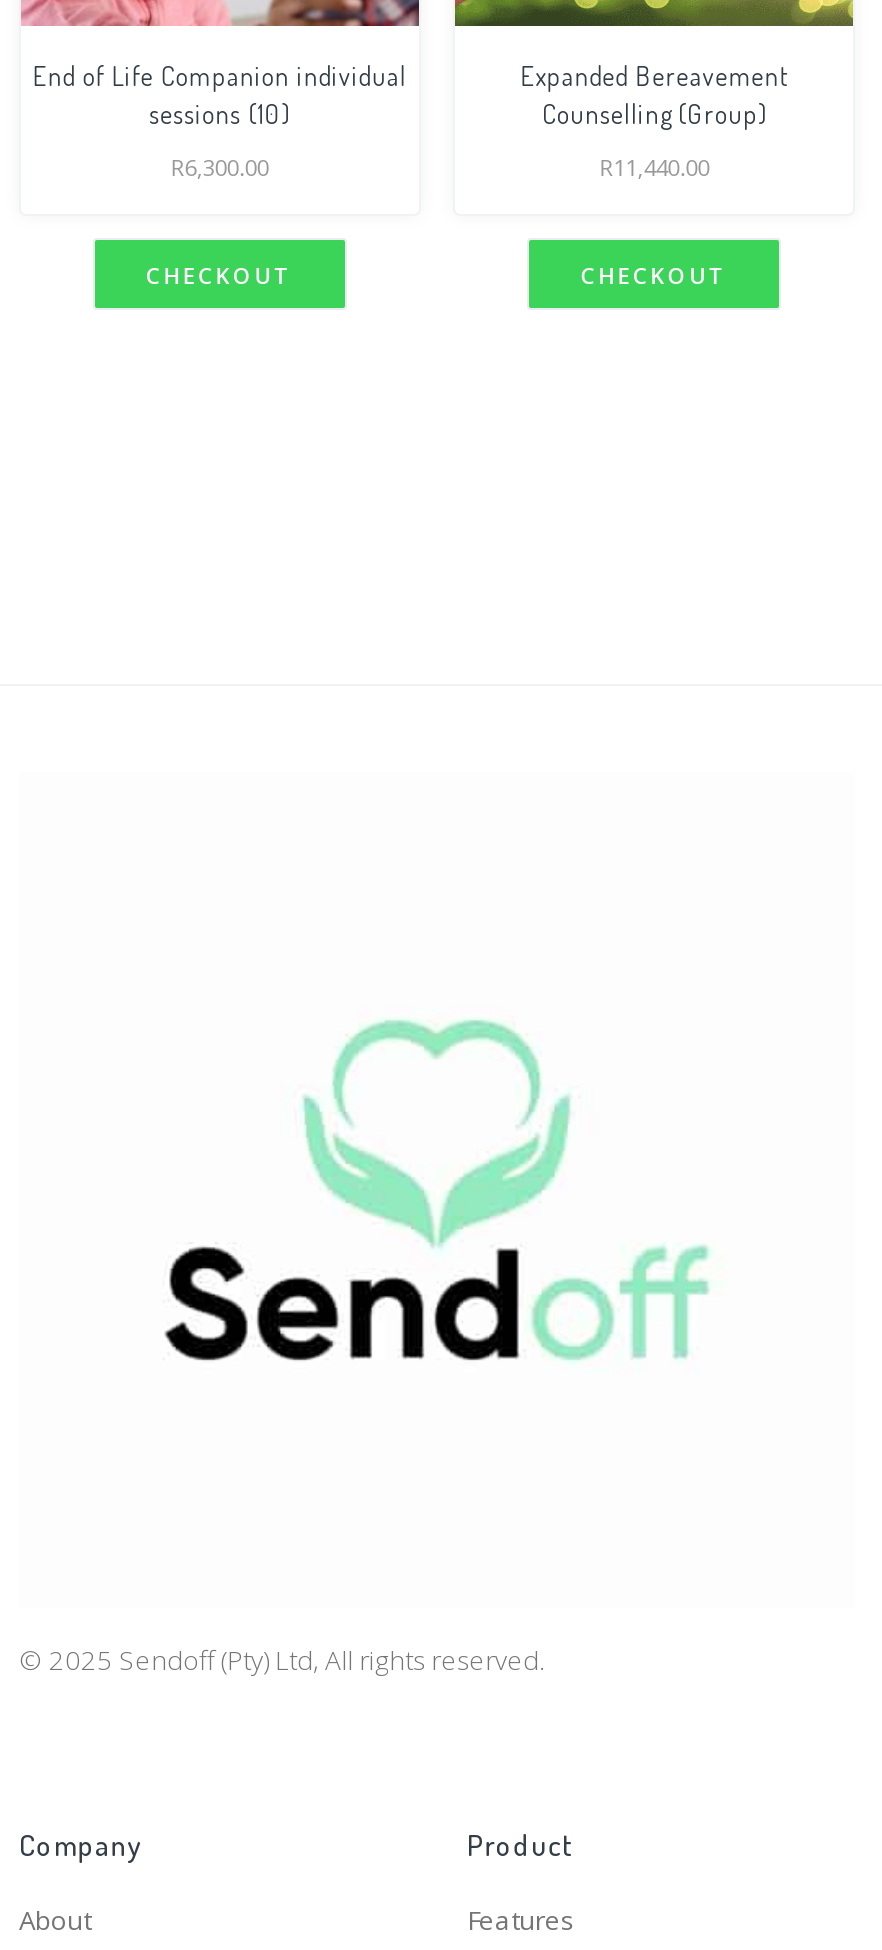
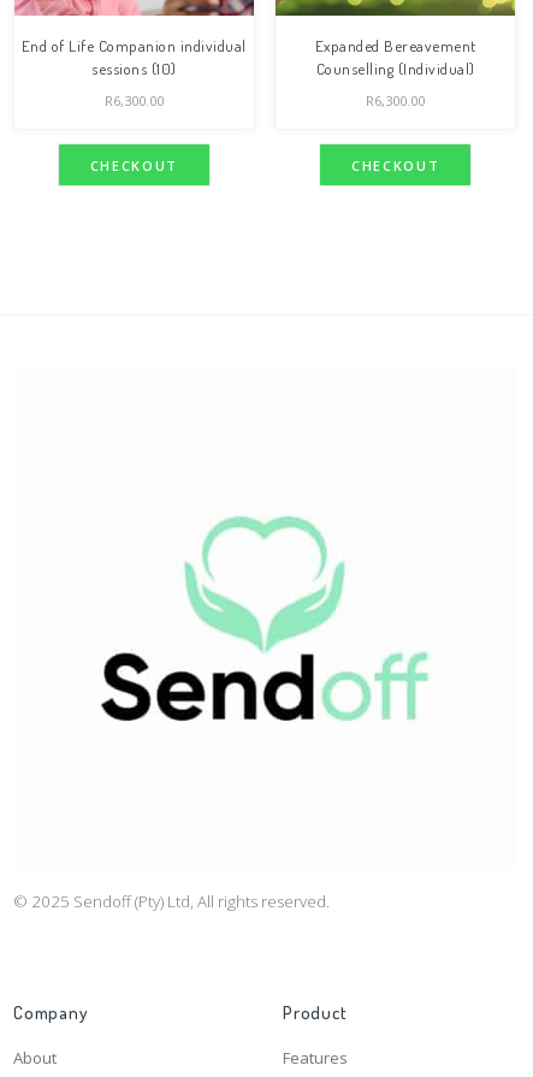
- Counselling (Group)
+ Counselling (Individual)

- R11,440.00
+ R6,300.00
